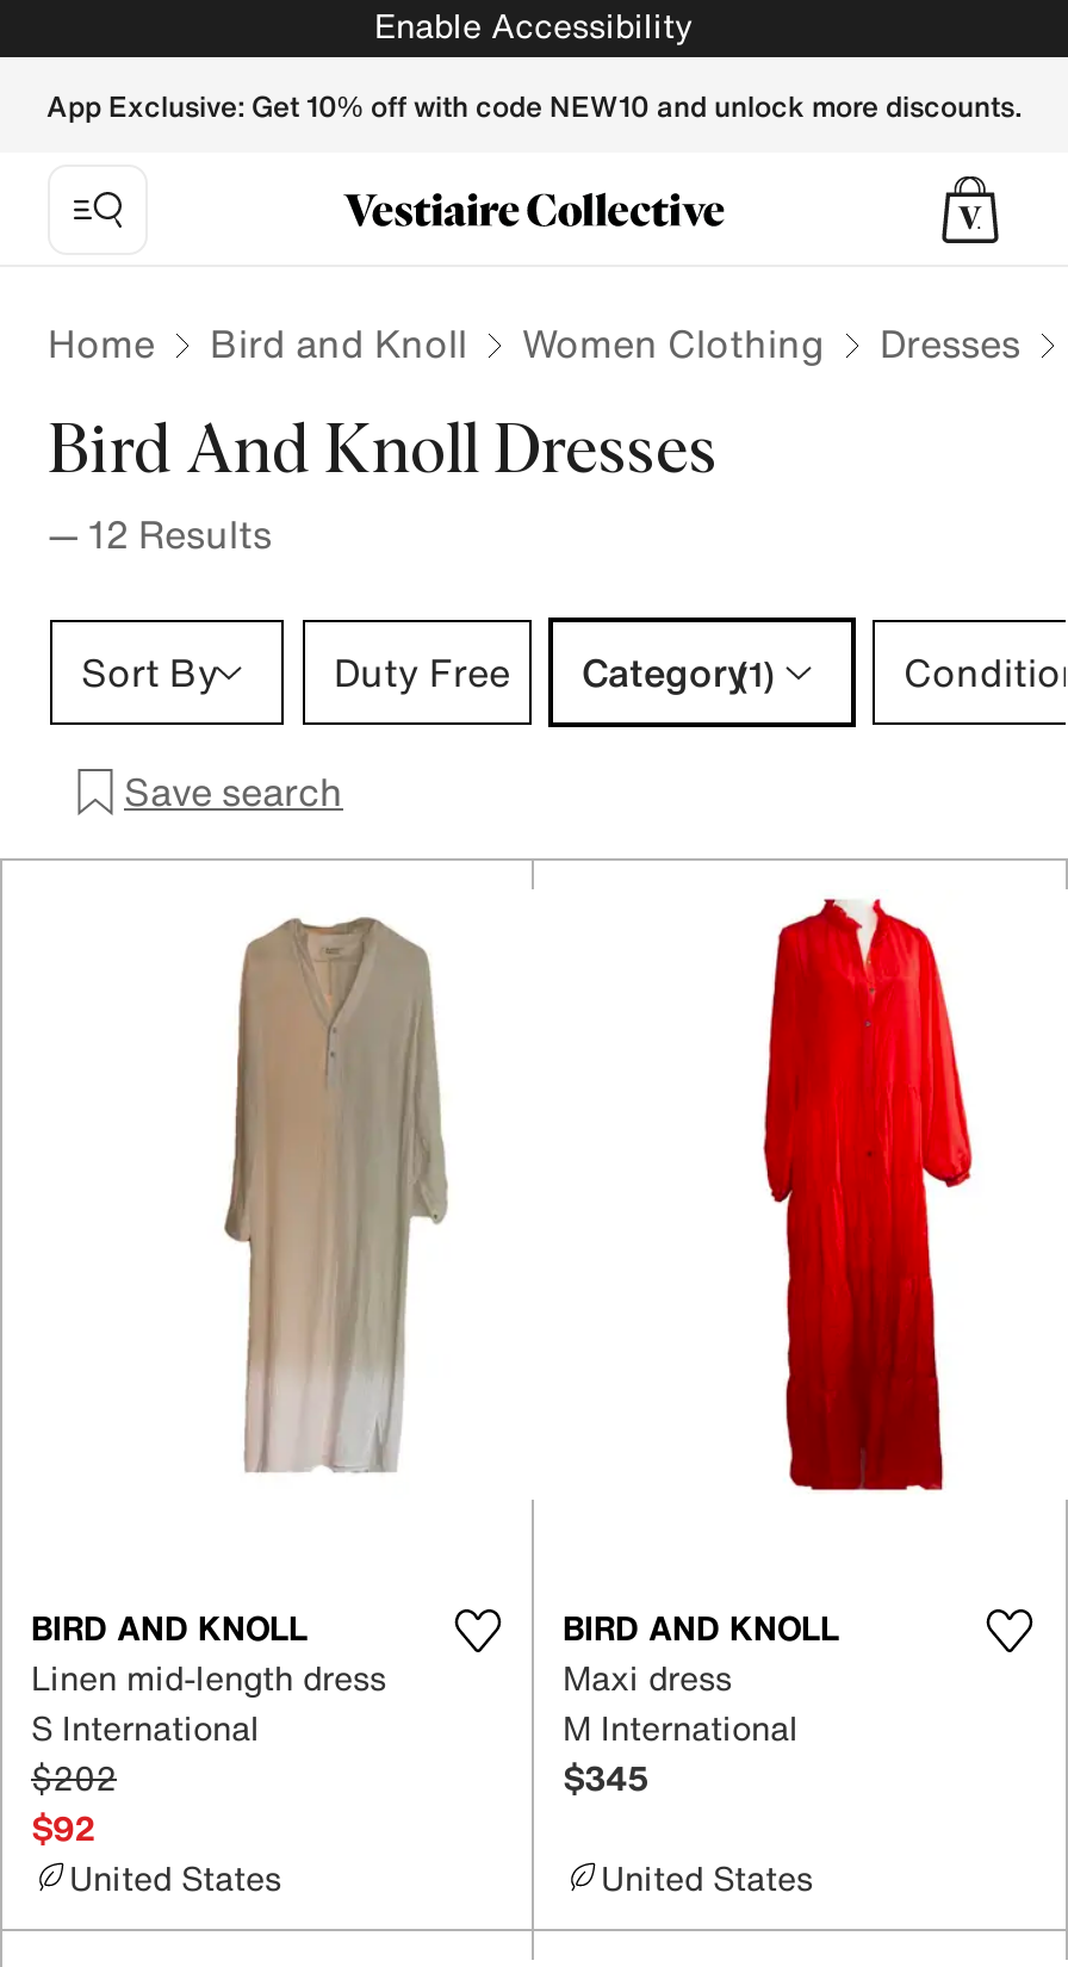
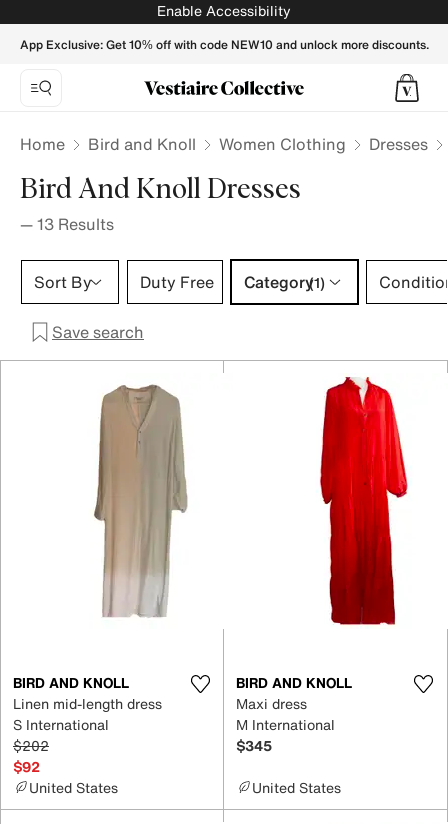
- — 12 Results
+ — 13 Results
